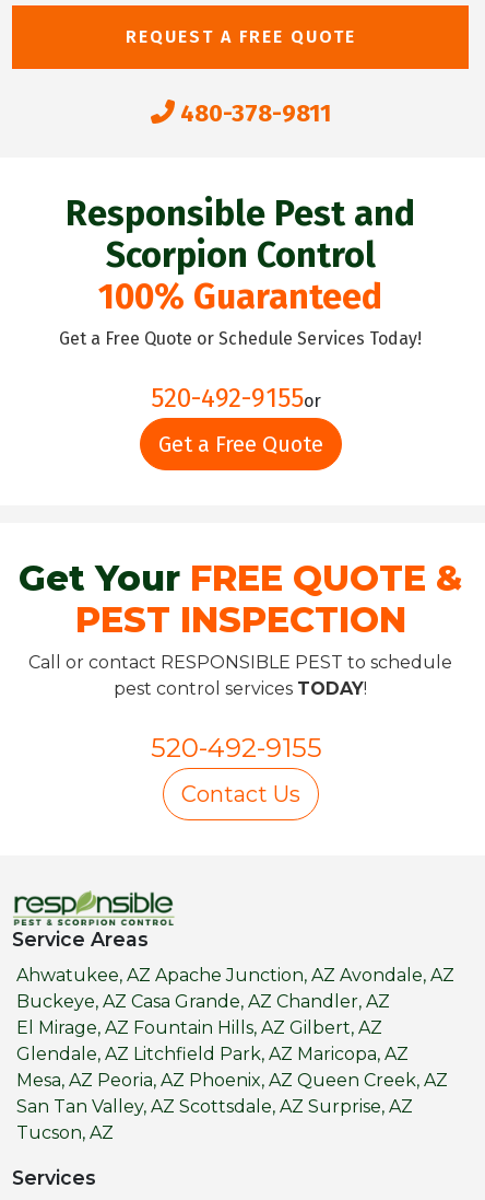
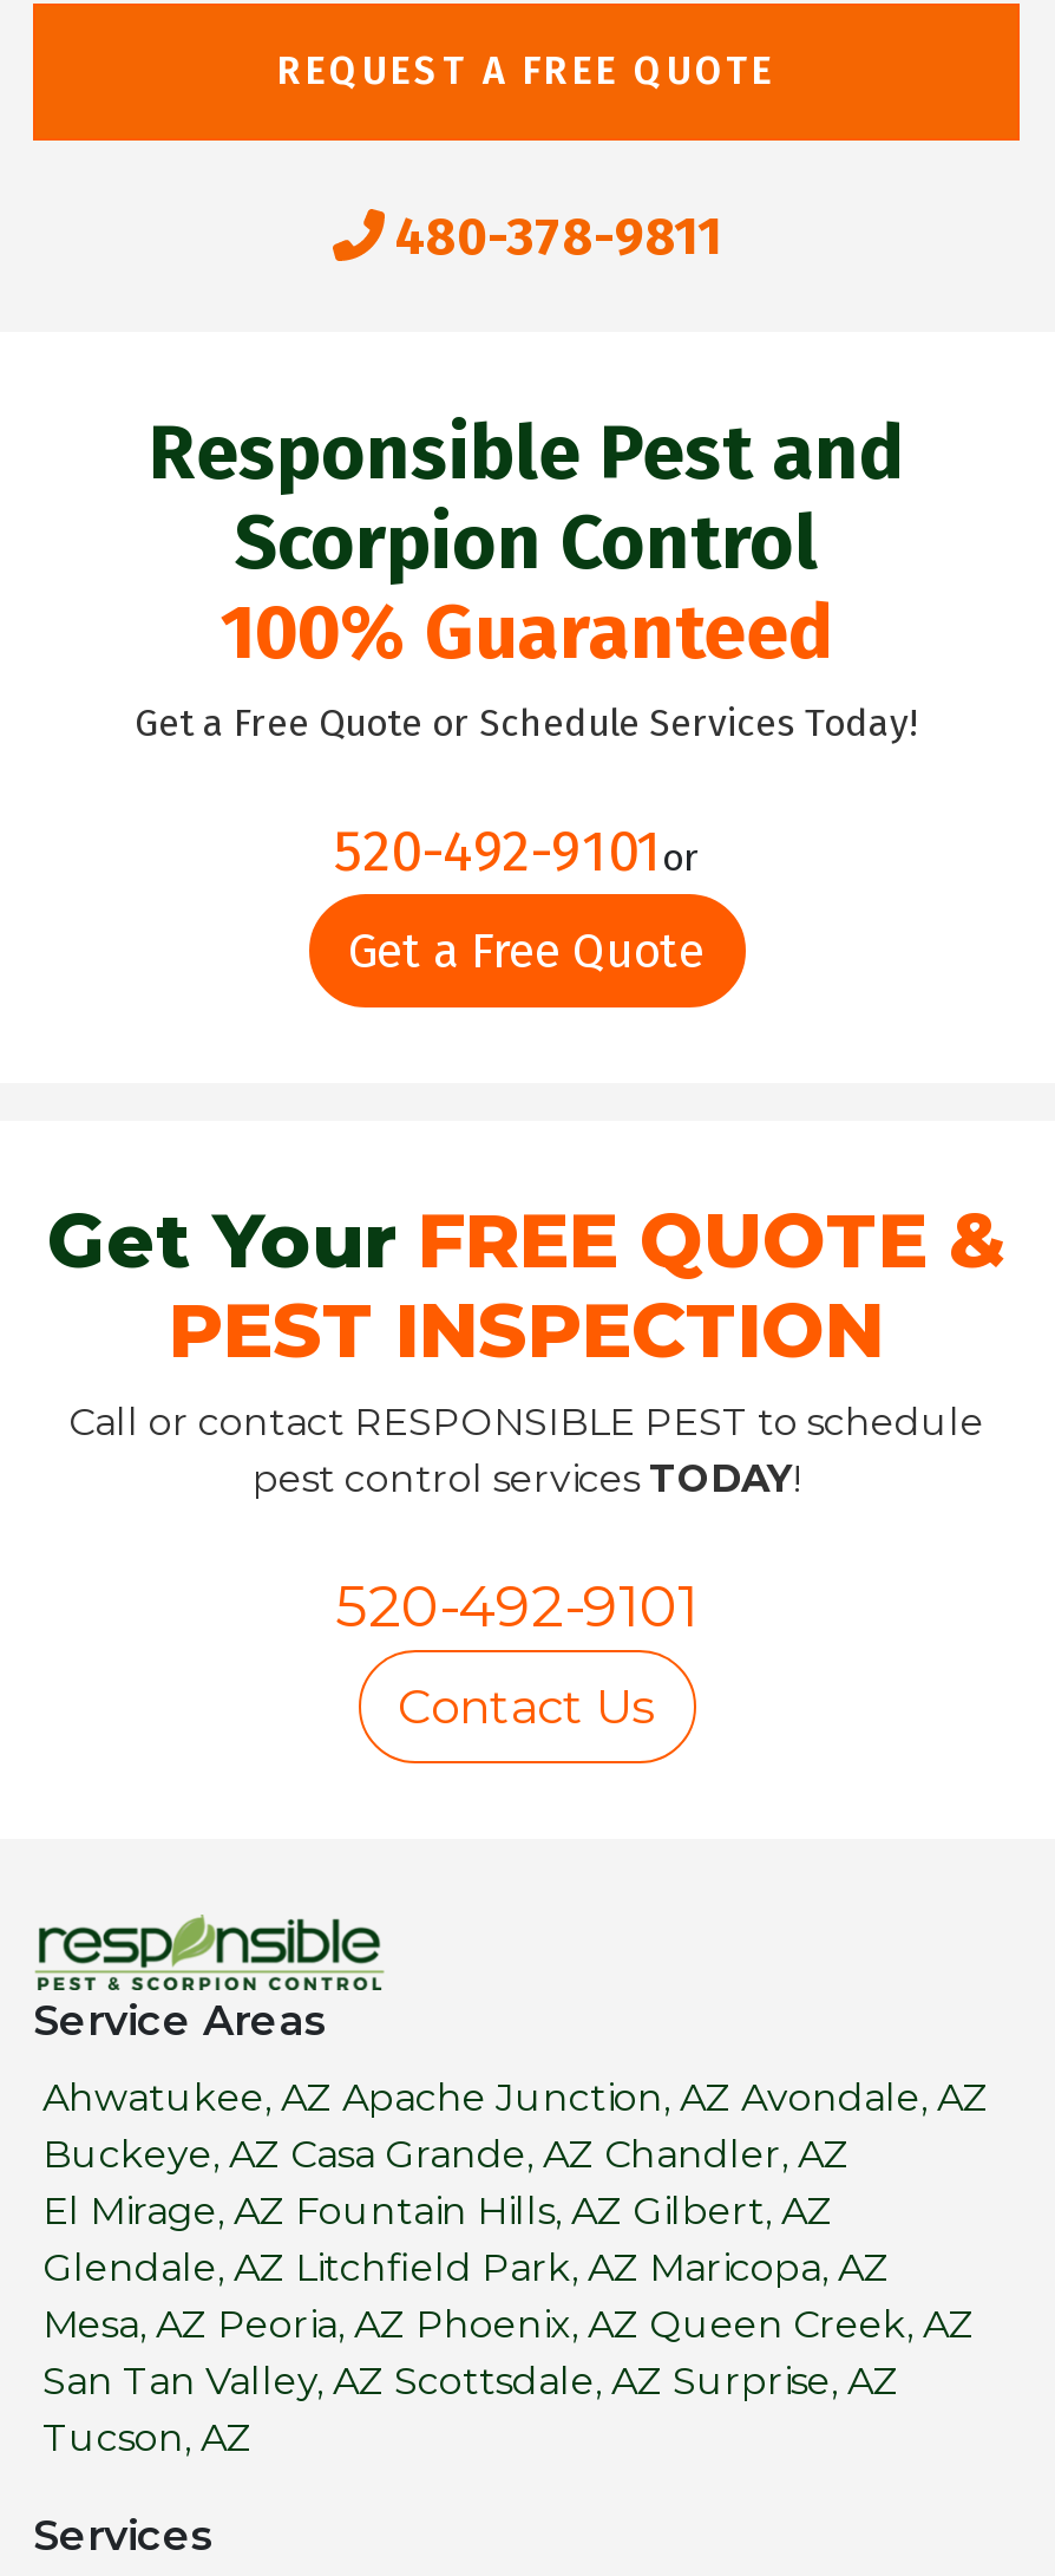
- 520-492-9155or
+ 520-492-9101or

- 520-492-9155
+ 520-492-9101
